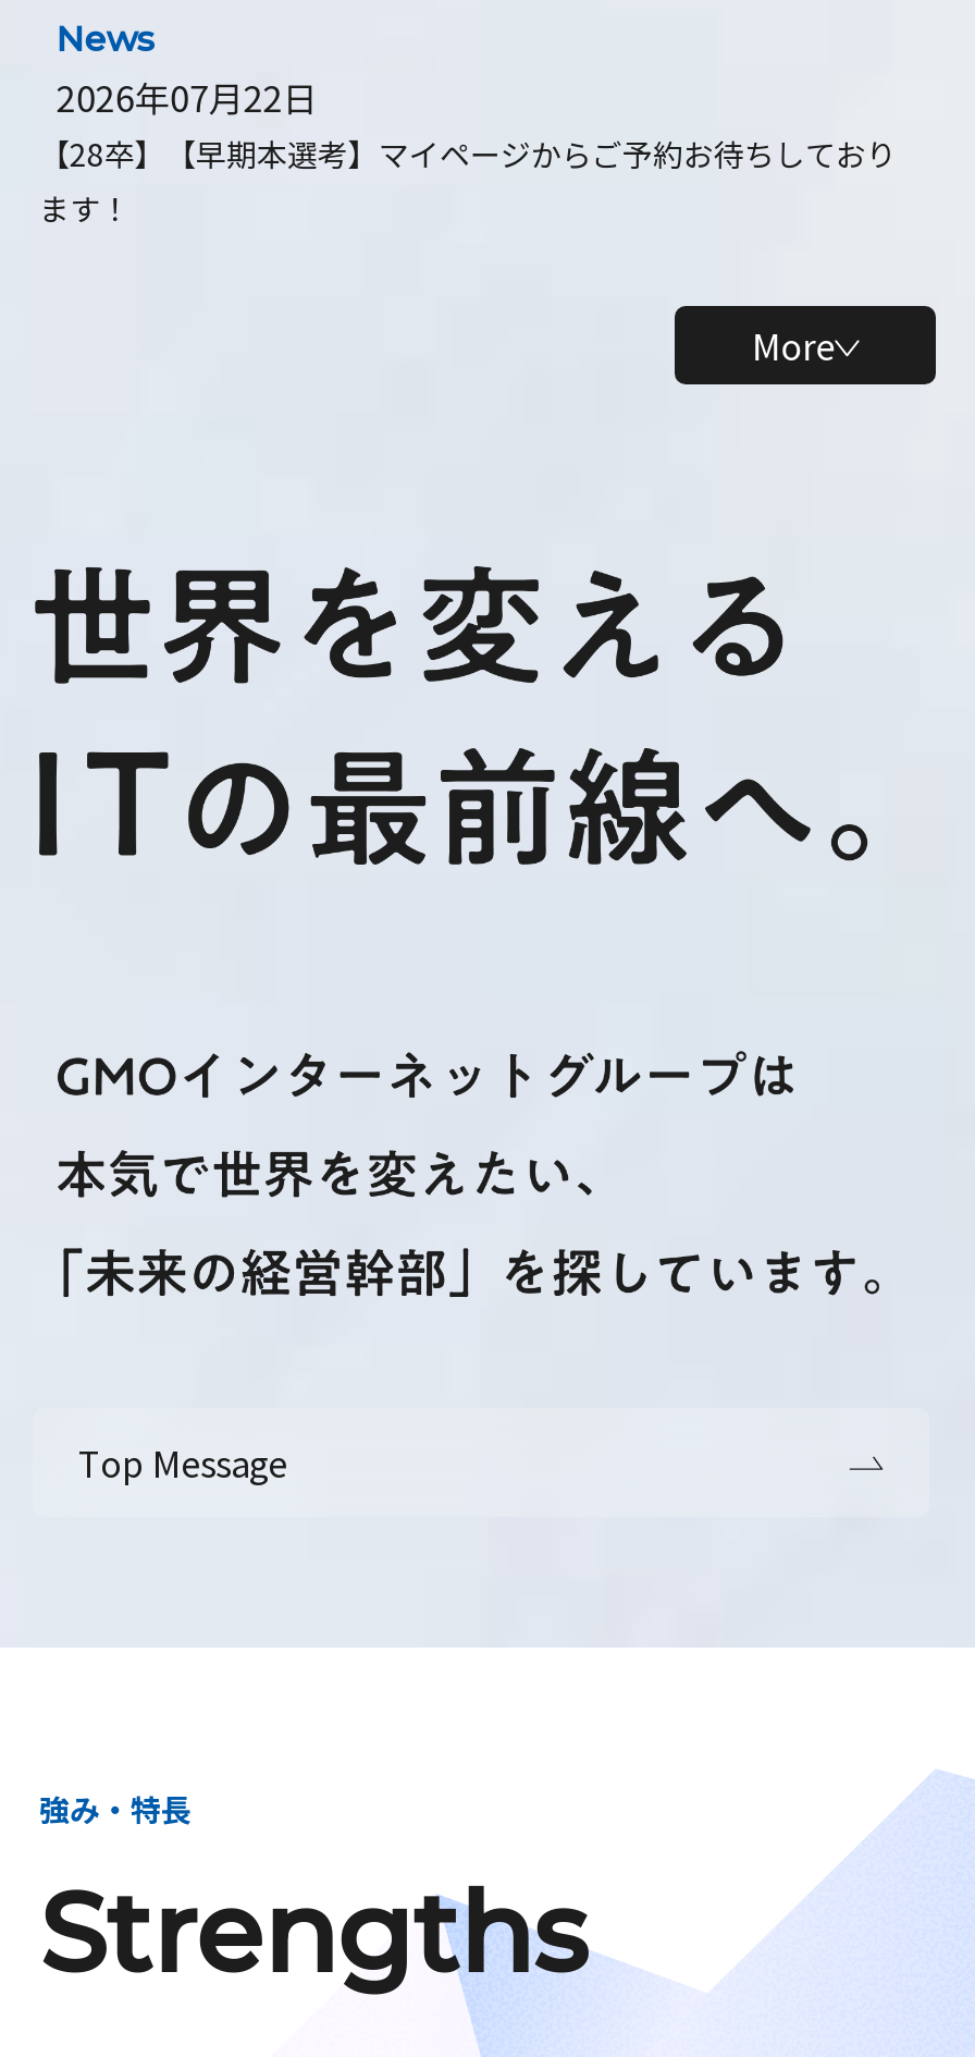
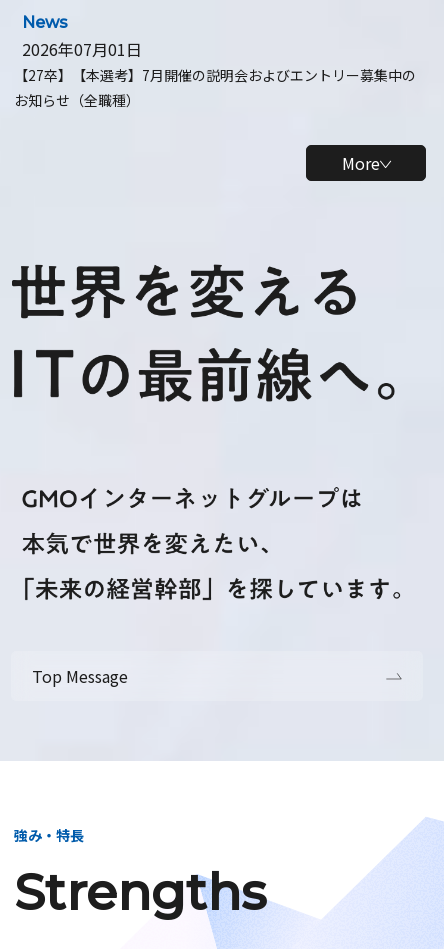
- 2026年07月22日
- 【28卒】【早期本選考】マイページからご予約お待ちしており
- ます！
+ 2026年07月01日
+ 【27卒】【本選考】7月開催の説明会およびエントリー募集中の
+ お知らせ（全職種）
